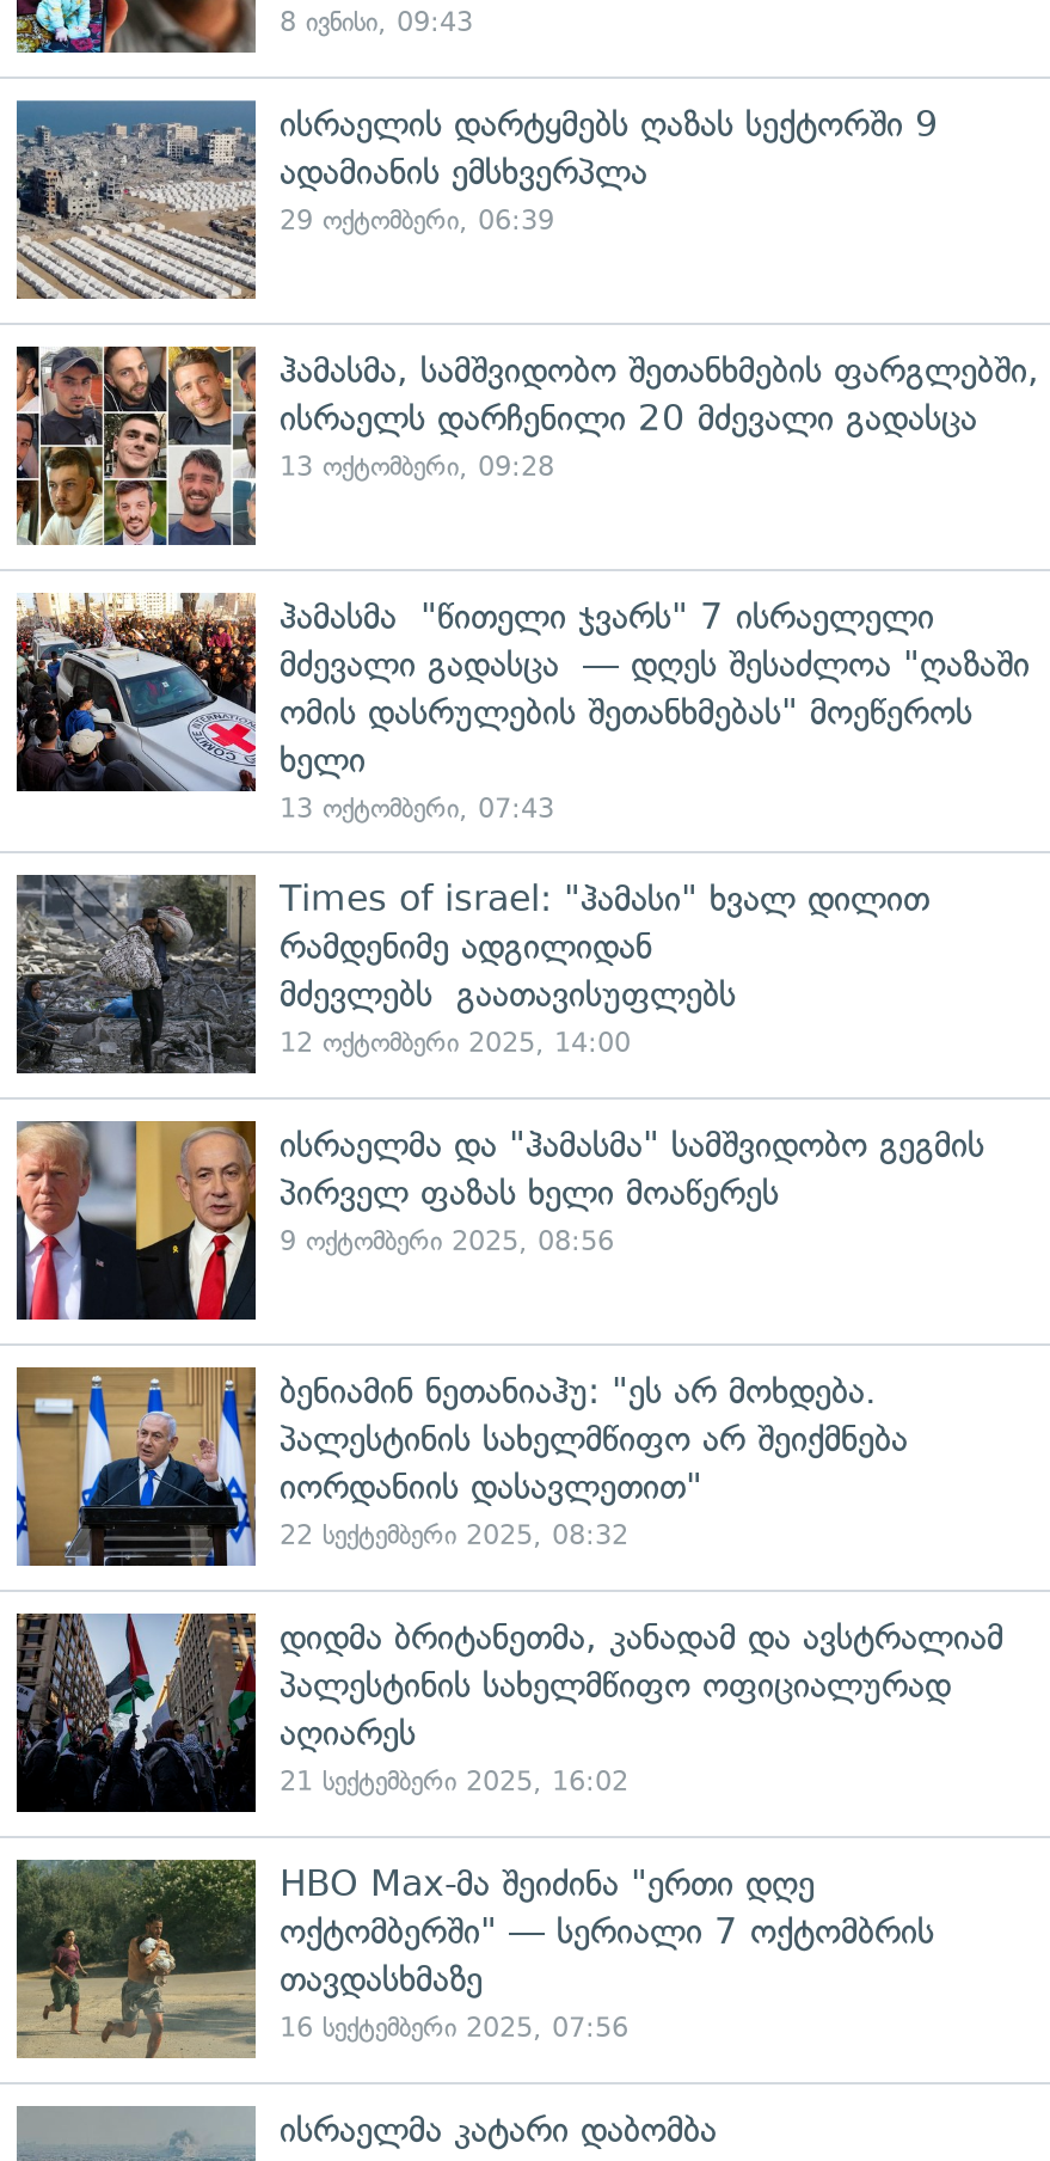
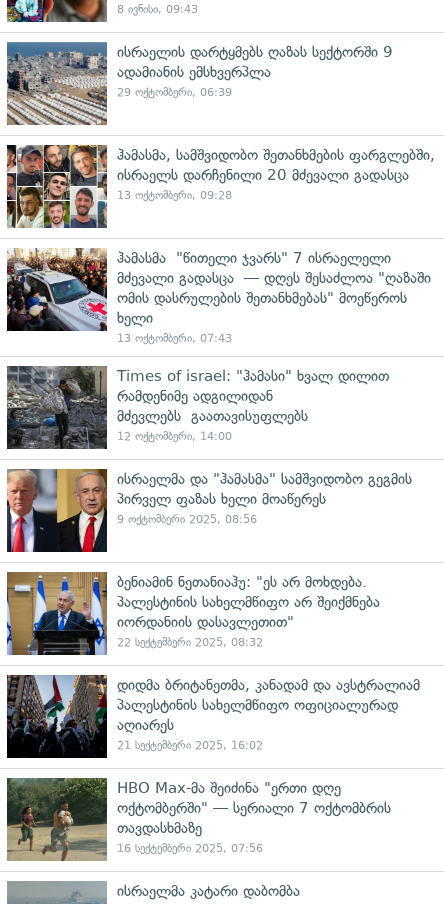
- 12 ოქტომბერი 2025, 14:00
+ 12 ოქტომბერი, 14:00
